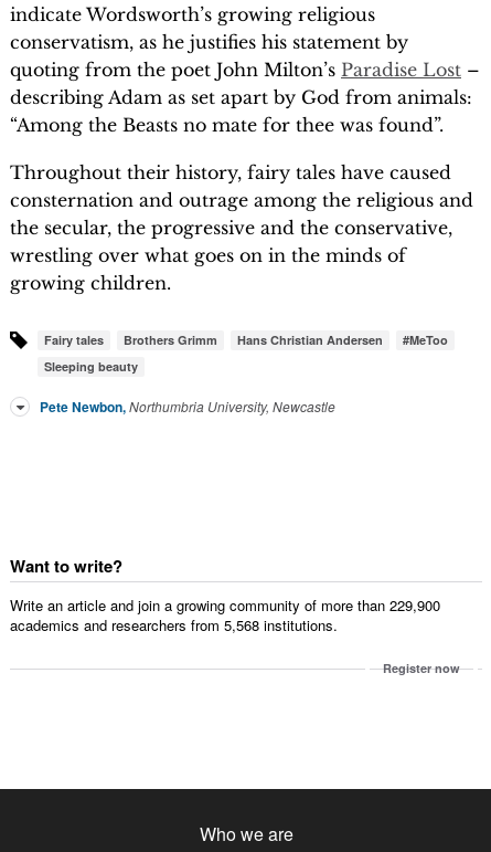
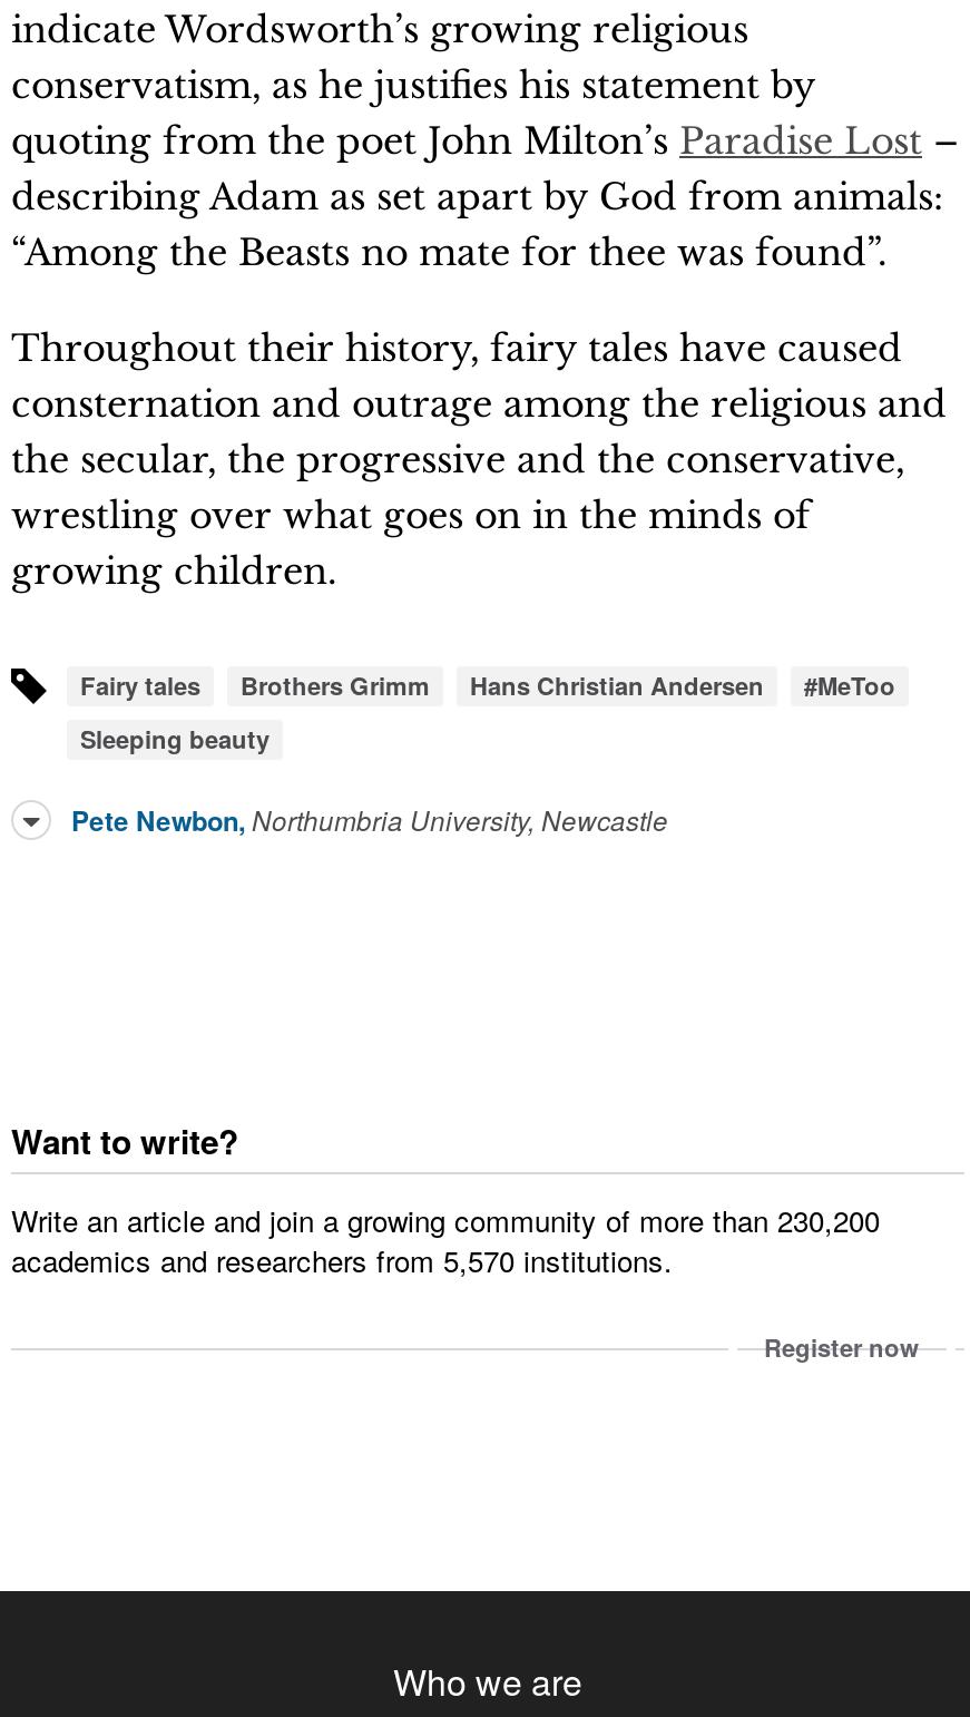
- Write an article and join a growing community of more than 229,900
+ Write an article and join a growing community of more than 230,200

- academics and researchers from 5,568 institutions.
+ academics and researchers from 5,570 institutions.
